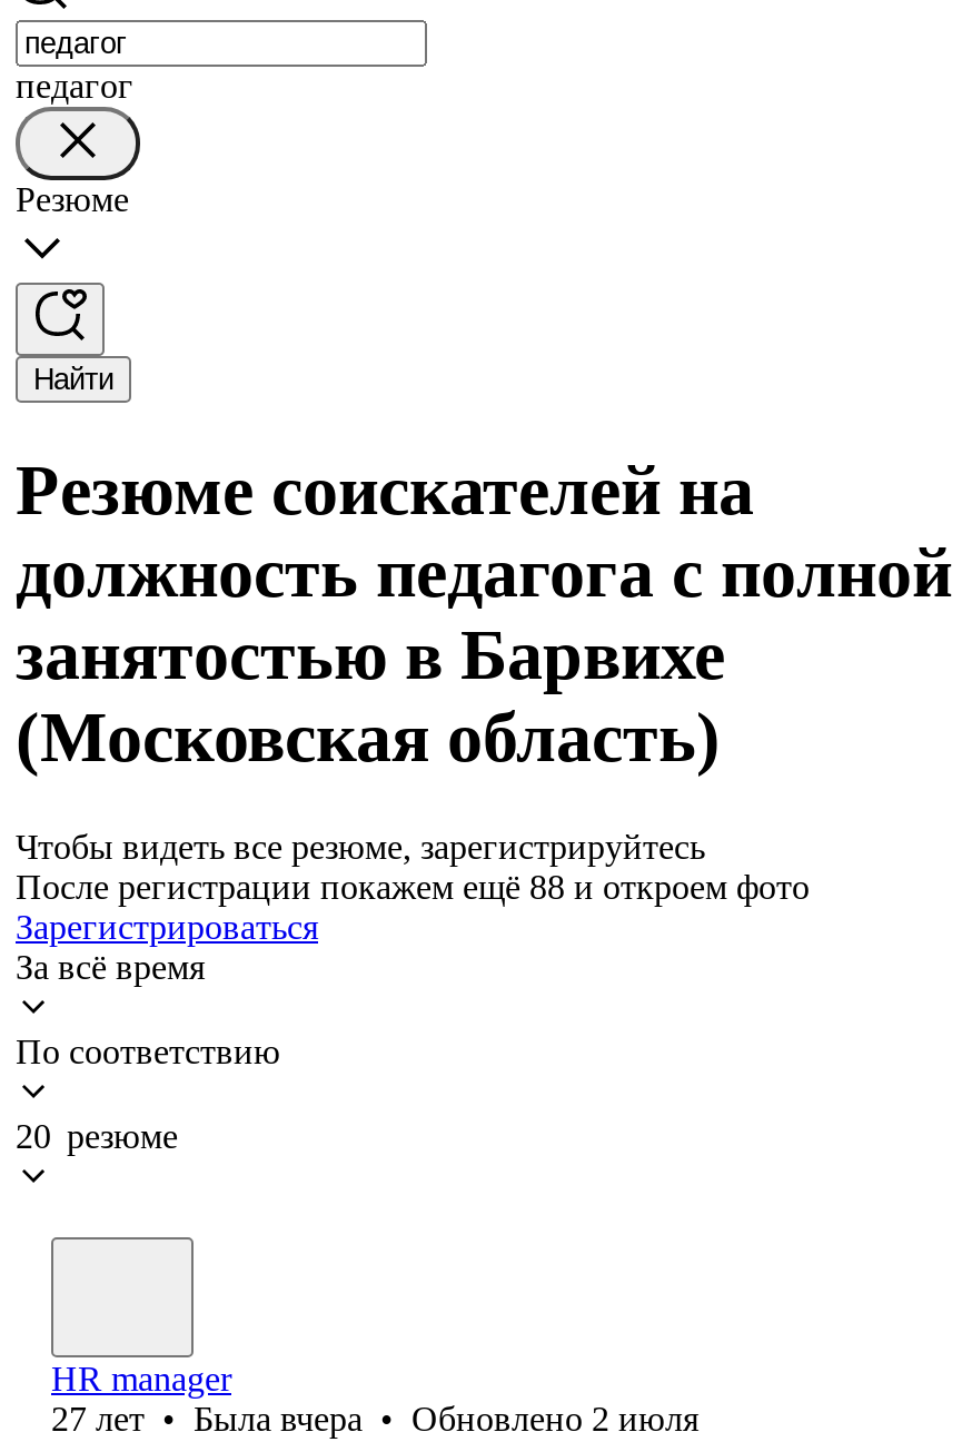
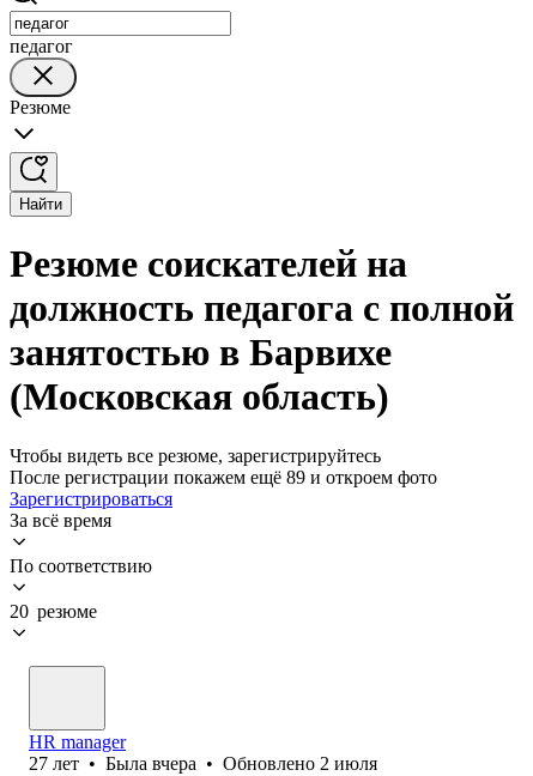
- После регистрации покажем ещё 88 и откроем фото
+ После регистрации покажем ещё 89 и откроем фото
